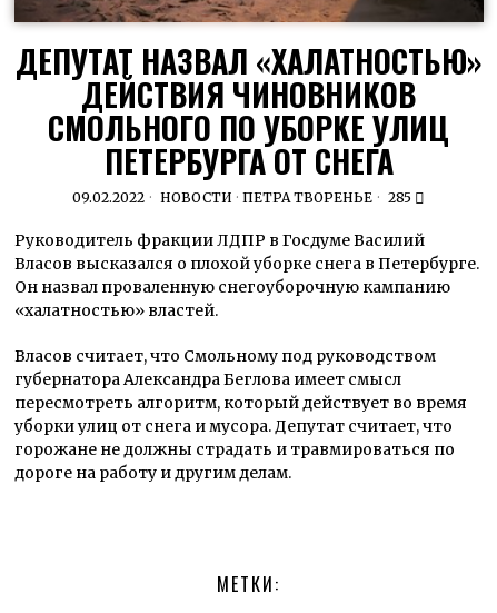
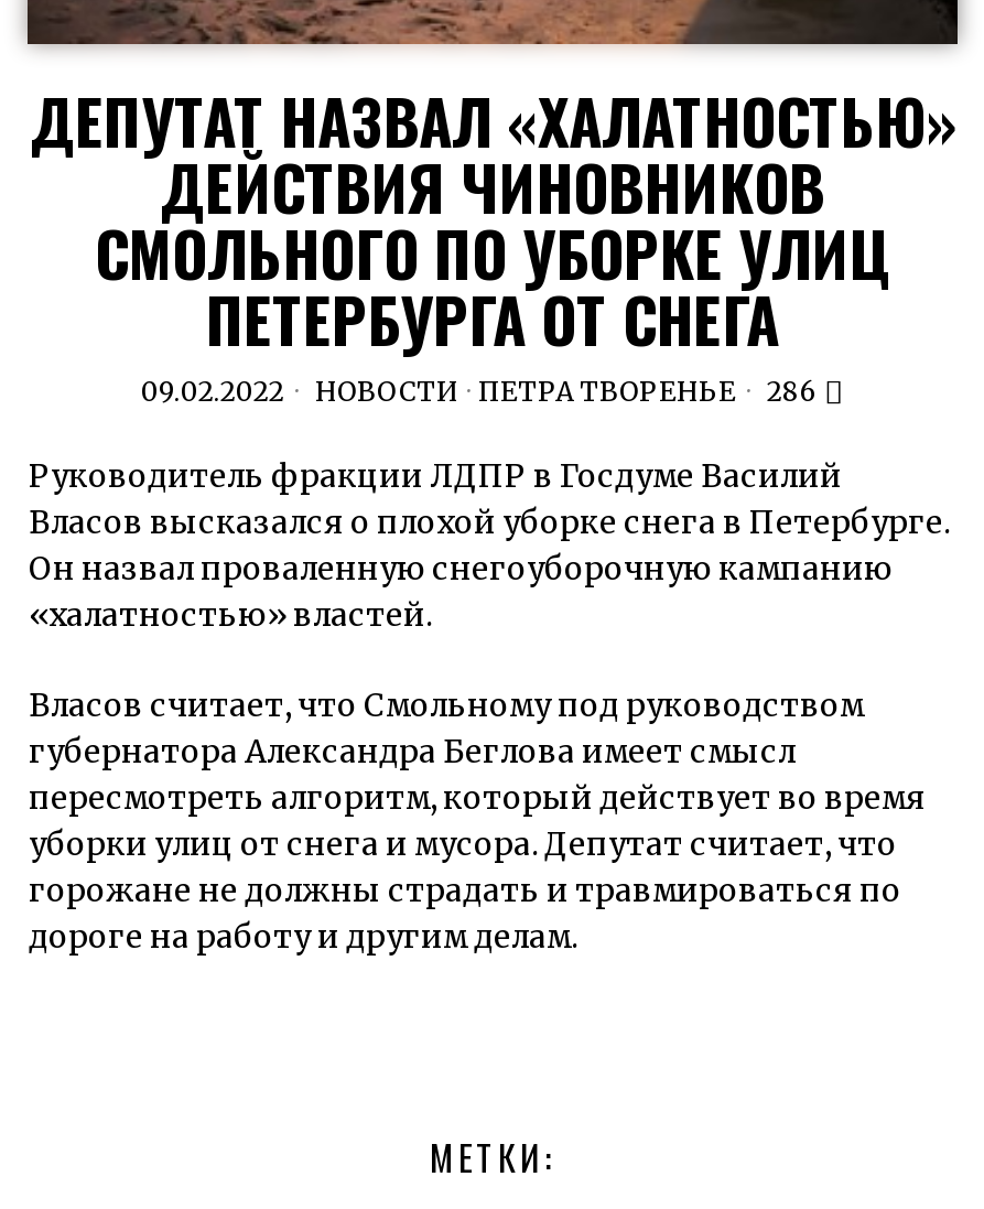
- 09.02.2022 НОВОСТИ ПЕТРА ТВОРЕНЬЕ 285
+ 09.02.2022 НОВОСТИ ПЕТРА ТВОРЕНЬЕ 286
